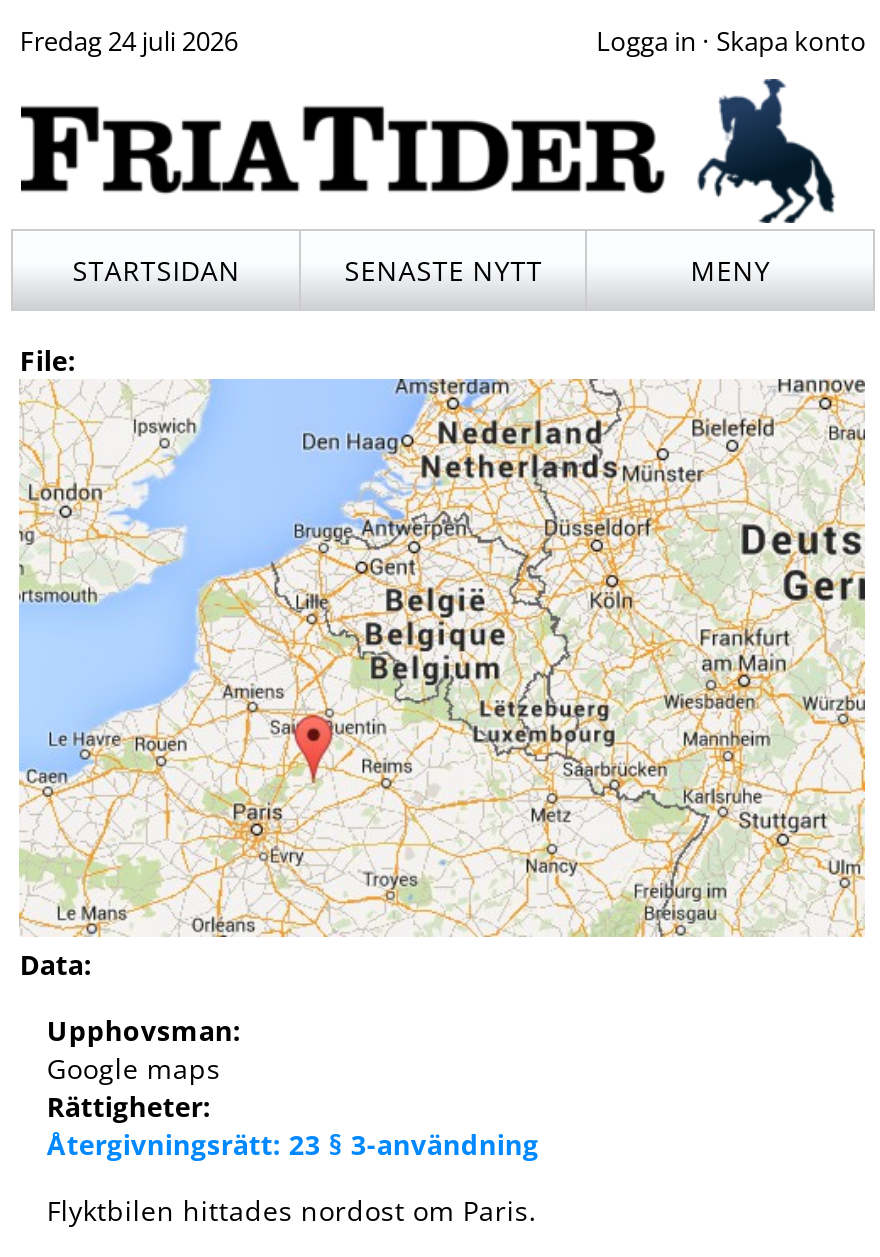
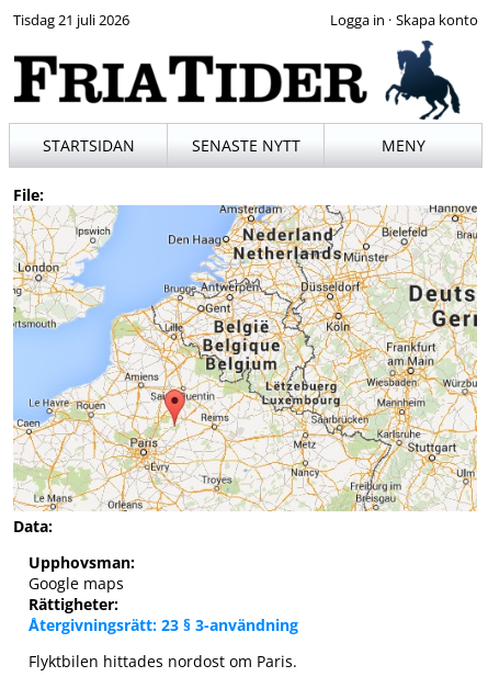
- Fredag 24 juli 2026
+ Tisdag 21 juli 2026
